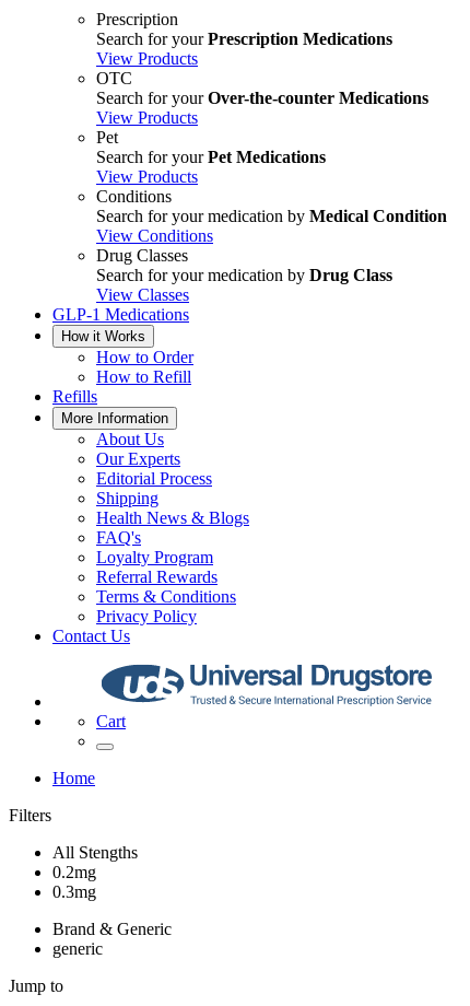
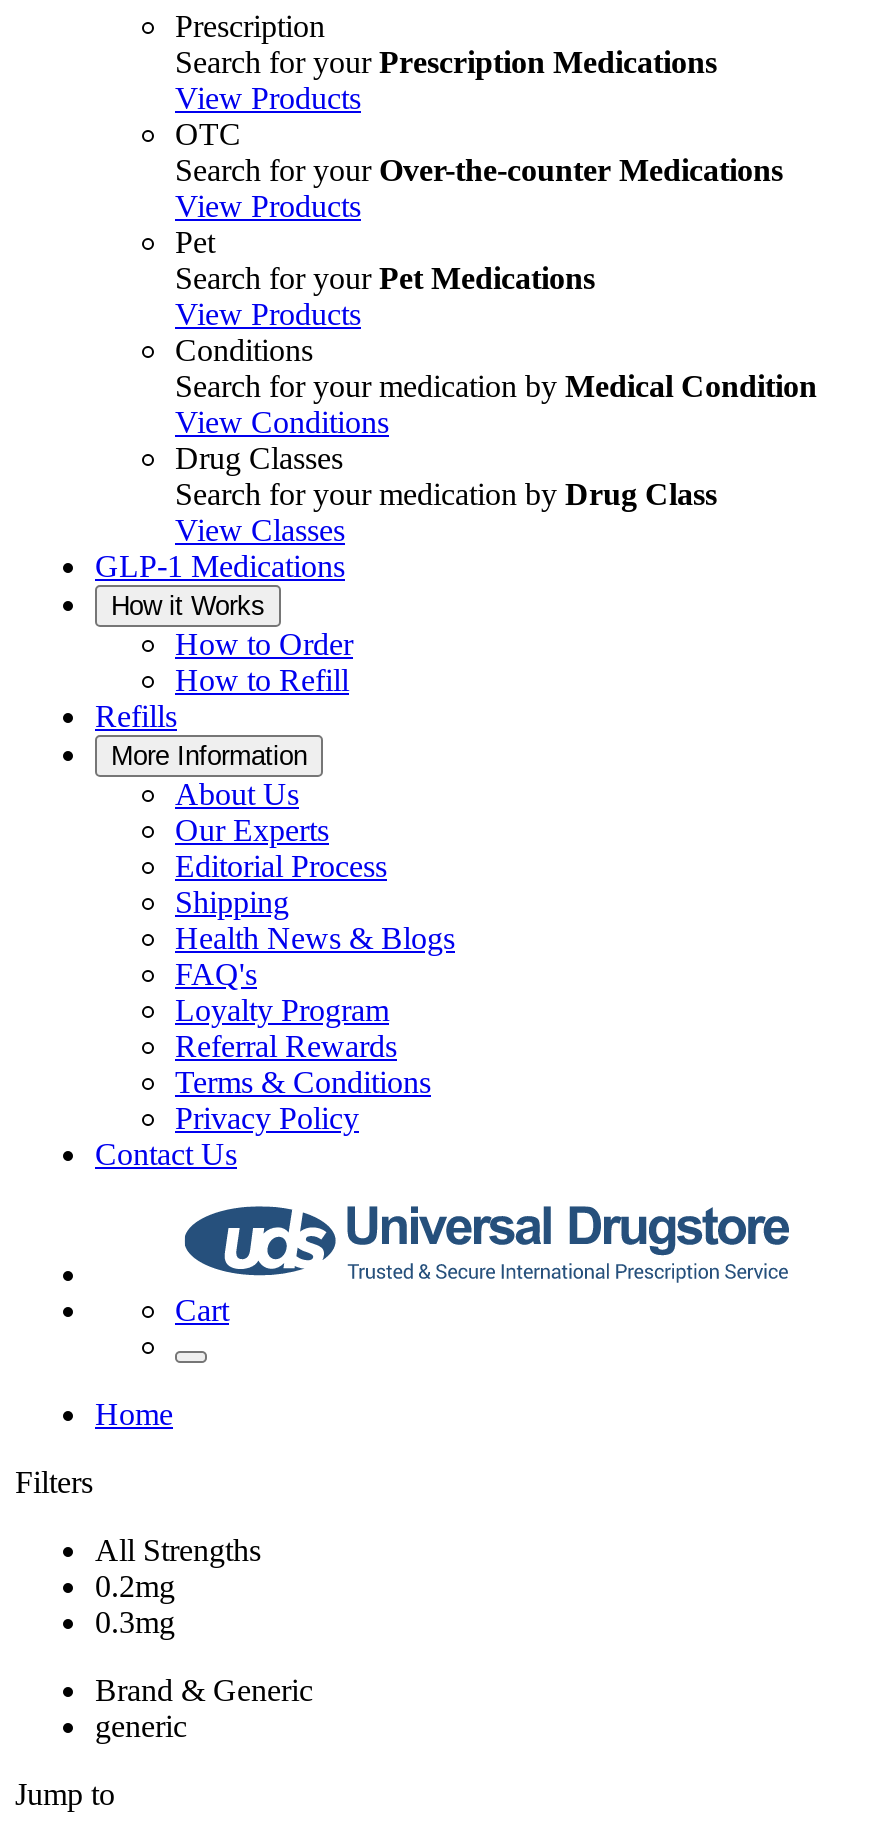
- All Stengths
+ All Strengths
